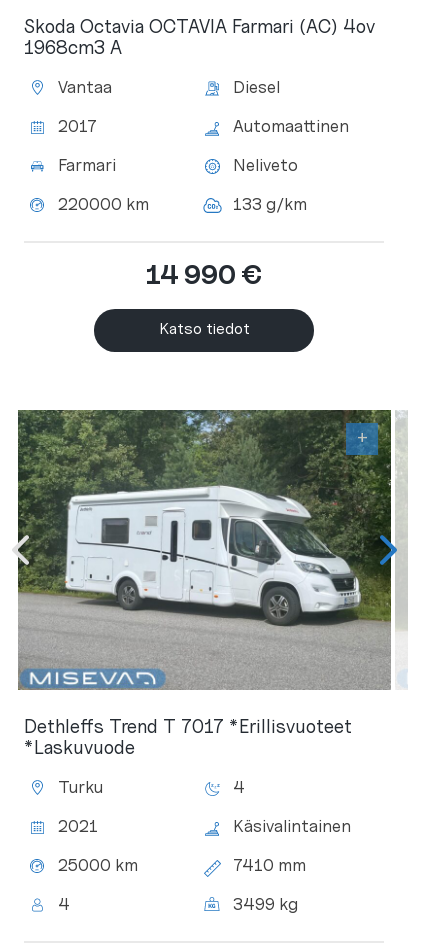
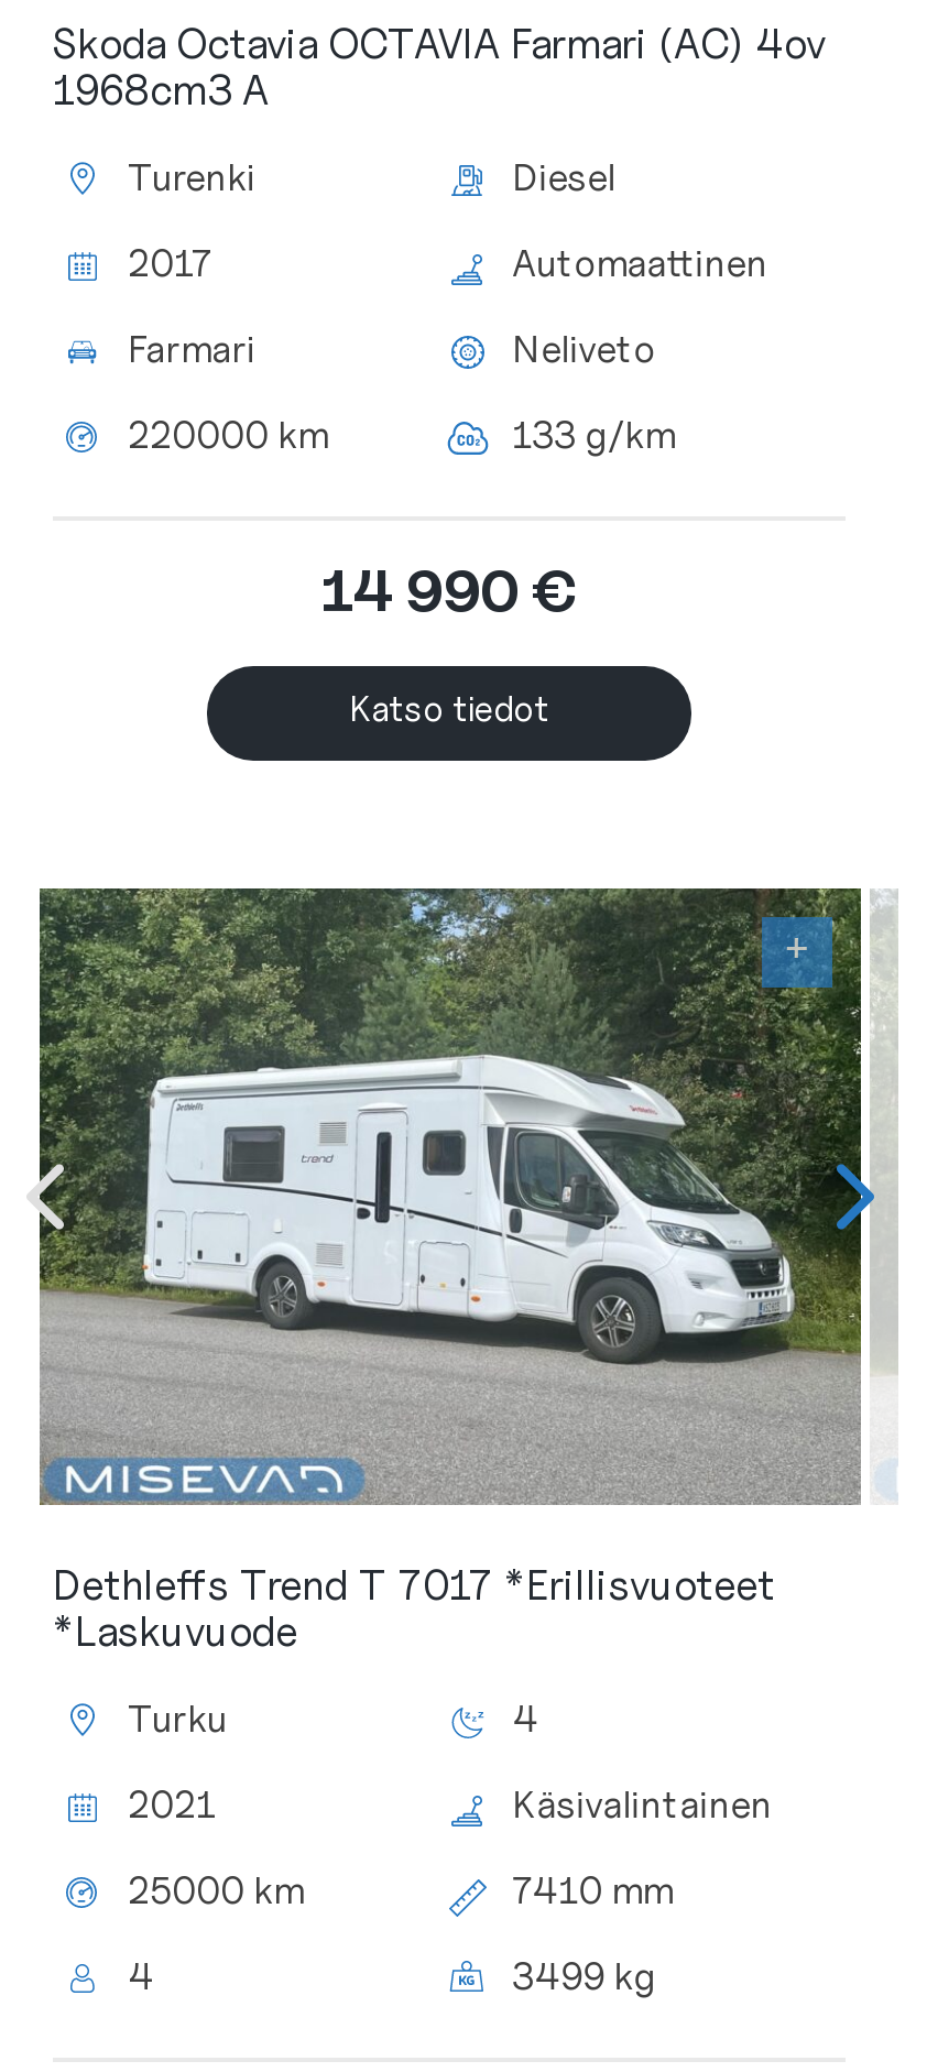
- Vantaa
+ Turenki
